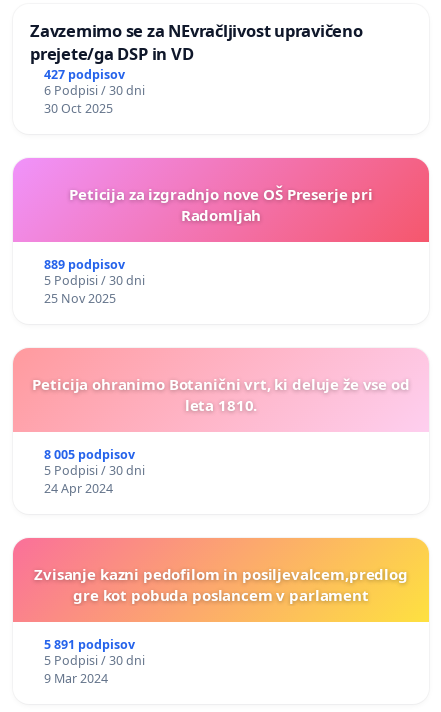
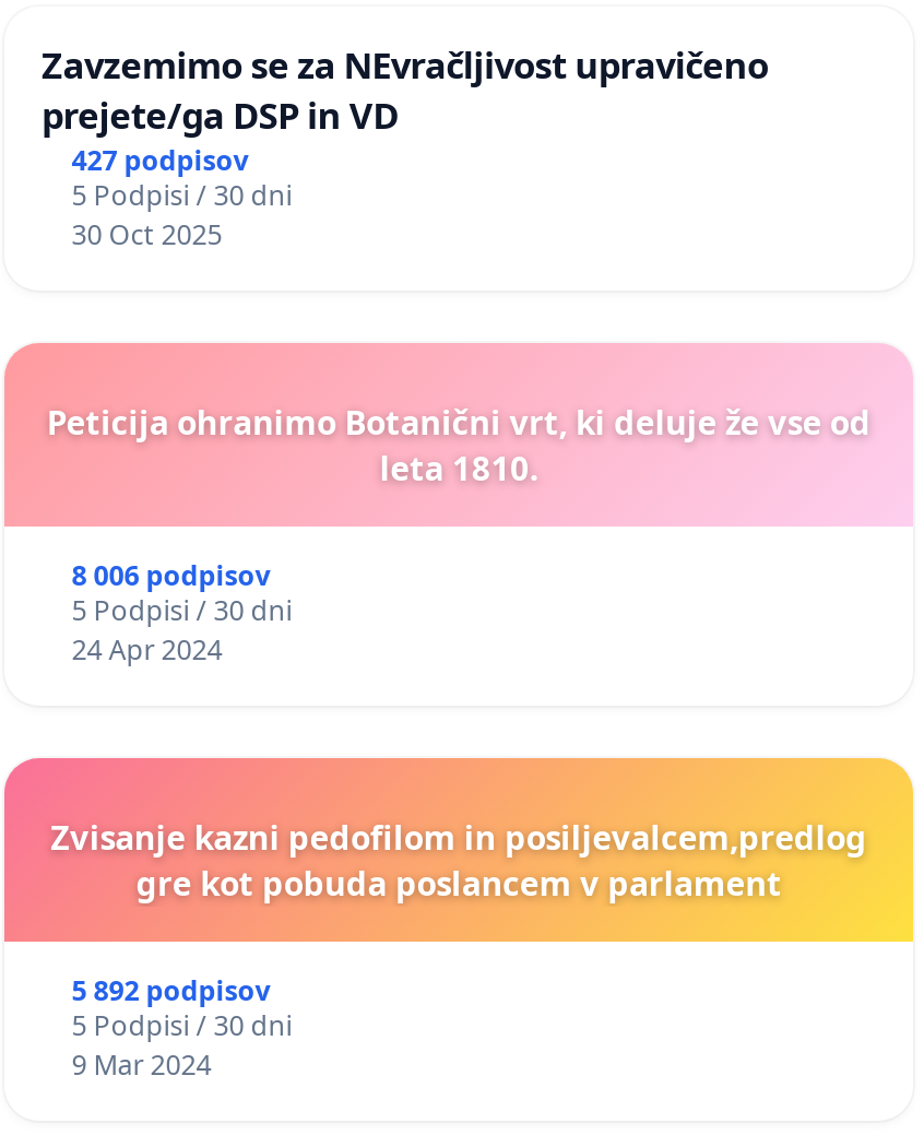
- 6 Podpisi / 30 dni
+ 5 Podpisi / 30 dni

- [image]
- Peticija za izgradnjo nove OŠ Preserje pri
- Radomljah
- 889 podpisov
- 5 Podpisi / 30 dni
- 25 Nov 2025

- 8 005 podpisov
+ 8 006 podpisov

- 5 891 podpisov
+ 5 892 podpisov
